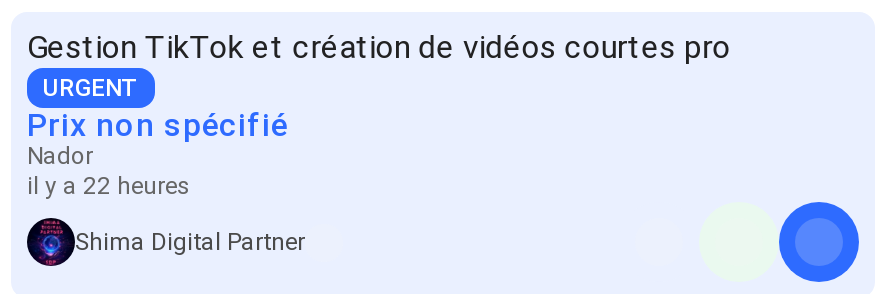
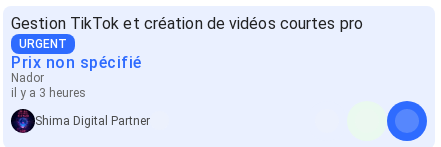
- il y a 22 heures
+ il y a 3 heures
